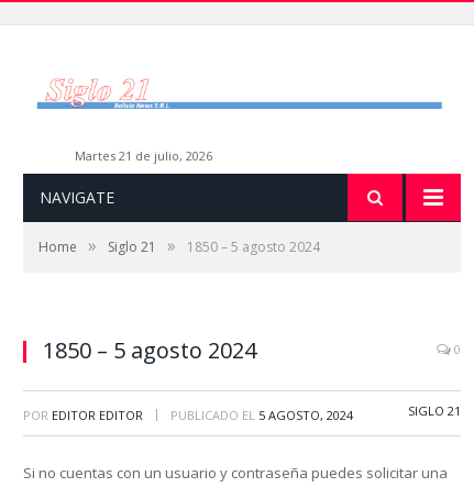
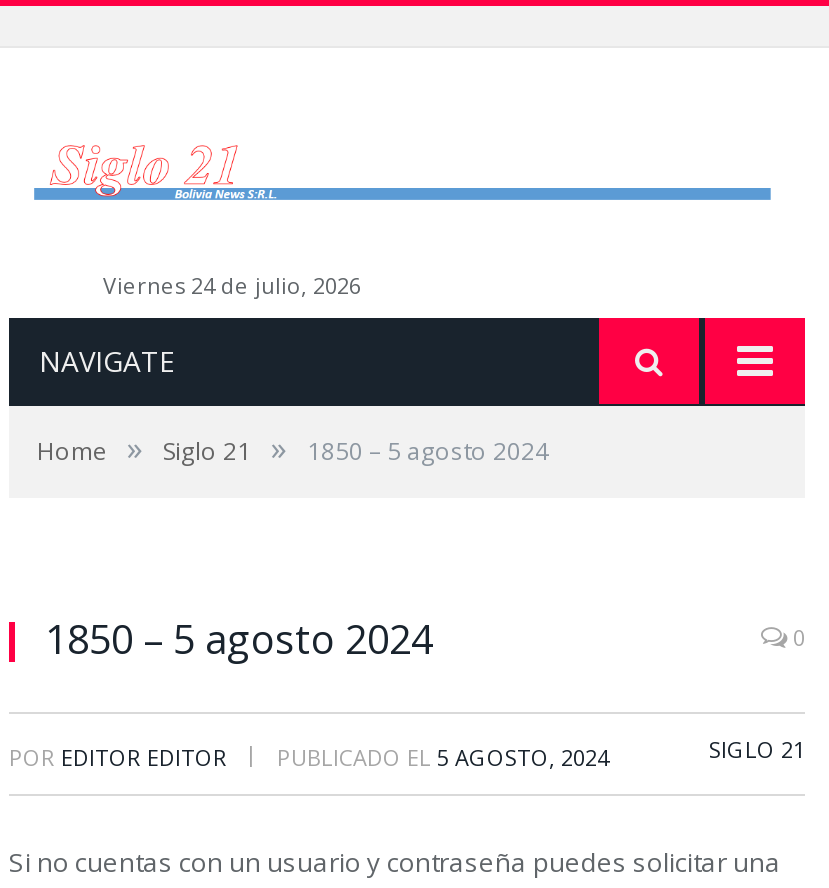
- martes 21 de julio, 2026
+ viernes 24 de julio, 2026
